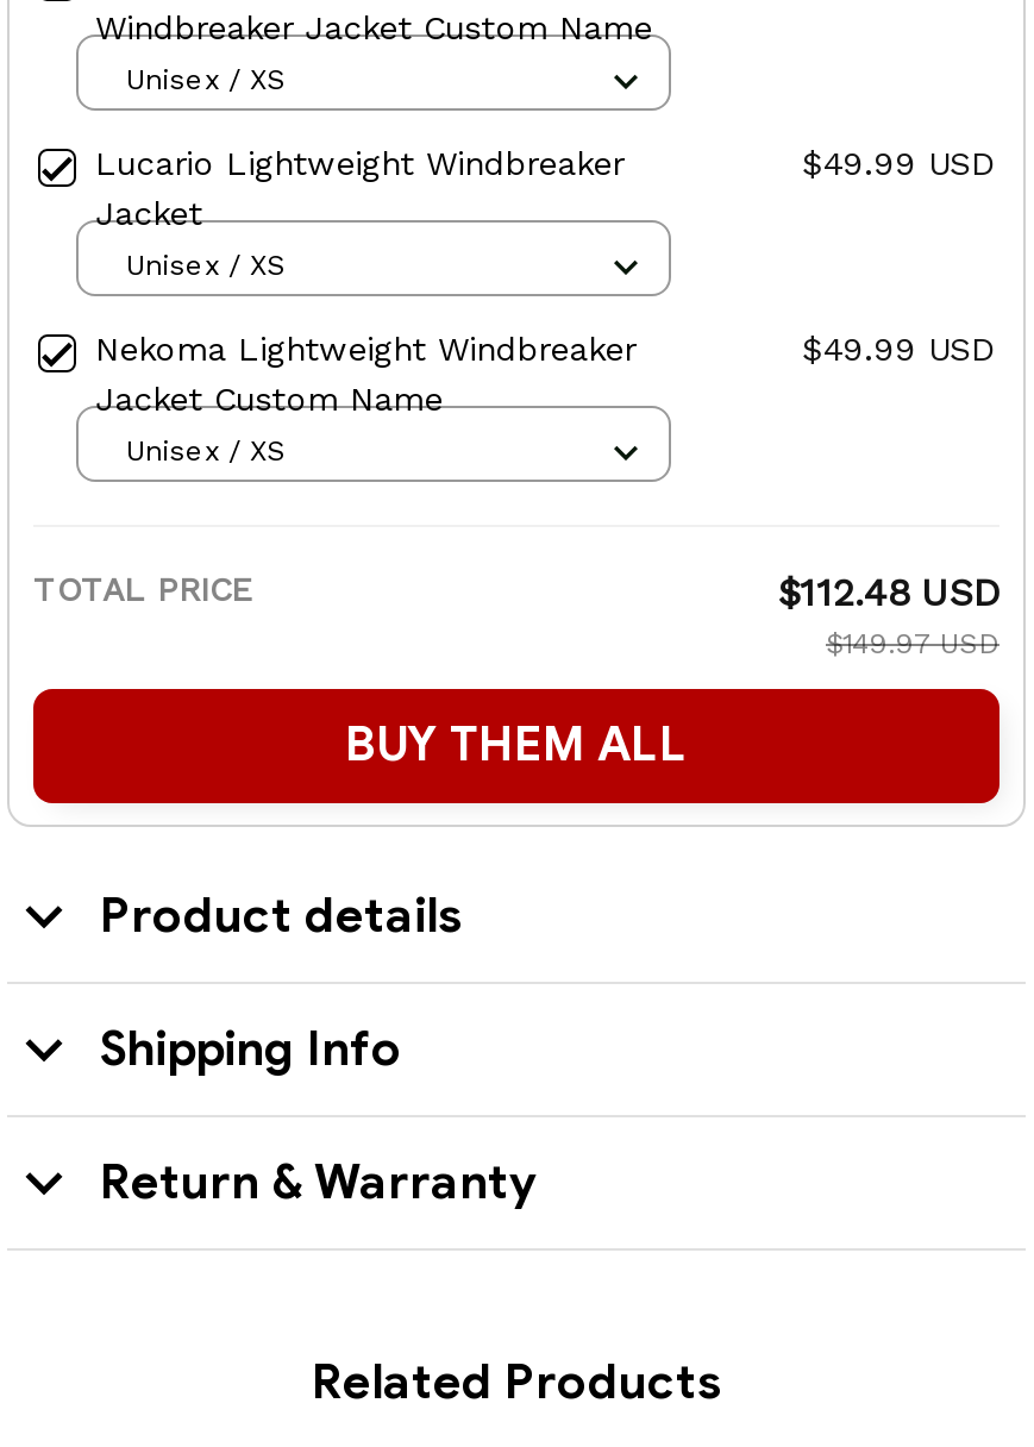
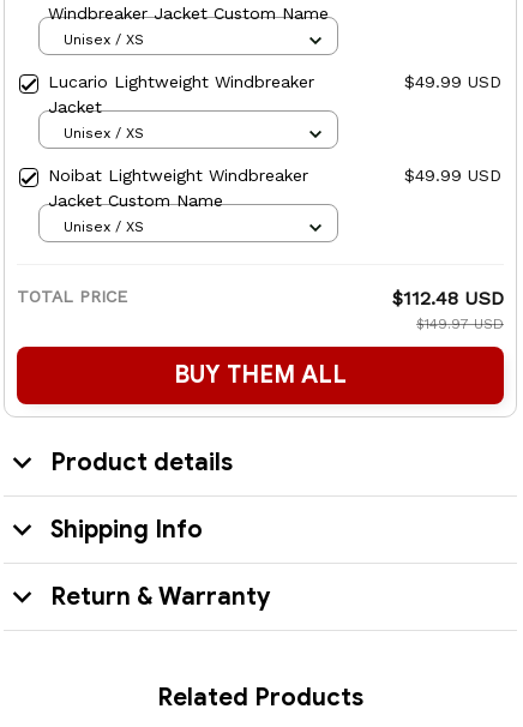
- Nekoma Lightweight Windbreaker
+ Noibat Lightweight Windbreaker
